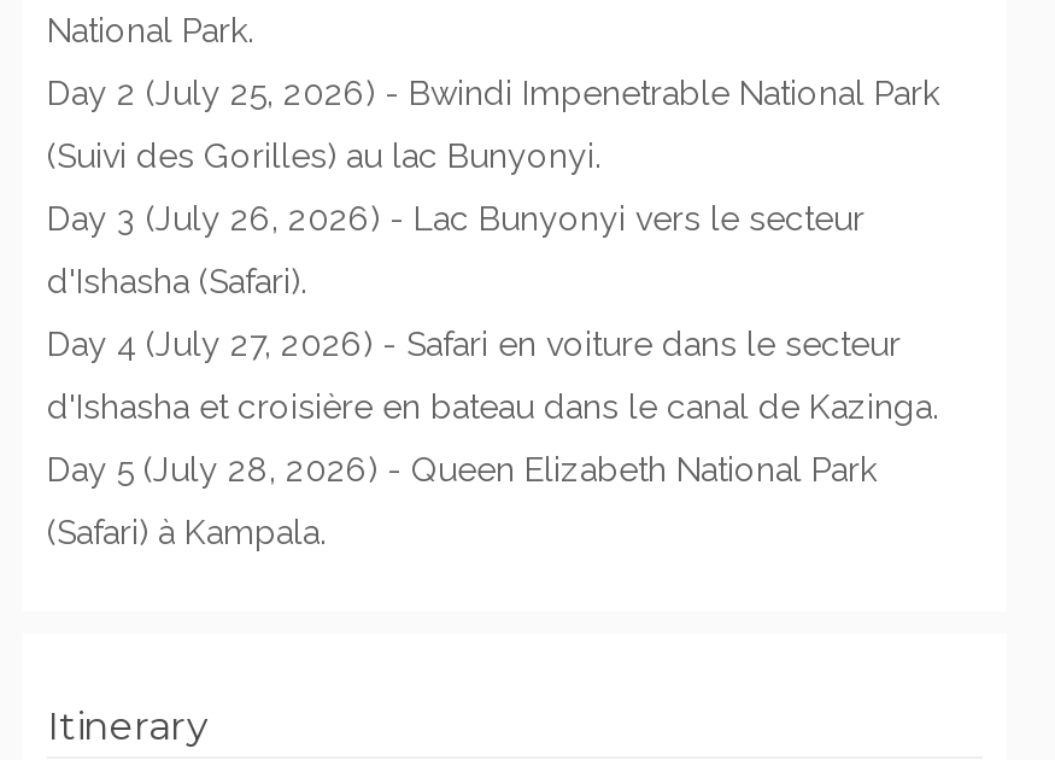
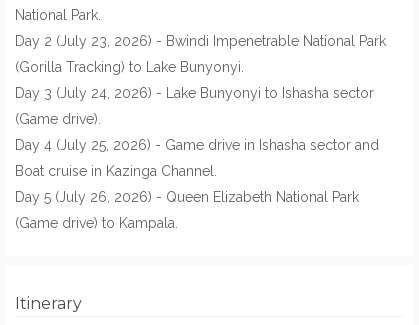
- Day 2 (July 25, 2026) - Bwindi Impenetrable National Park
+ Day 2 (July 23, 2026) - Bwindi Impenetrable National Park

- (Suivi des Gorilles) au lac Bunyonyi.
+ (Gorilla Tracking) to Lake Bunyonyi.

- Day 3 (July 26, 2026) - Lac Bunyonyi vers le secteur
+ Day 3 (July 24, 2026) - Lake Bunyonyi to Ishasha sector

- d'Ishasha (Safari).
+ (Game drive).

- Day 4 (July 27, 2026) - Safari en voiture dans le secteur
+ Day 4 (July 25, 2026) - Game drive in Ishasha sector and

- d'Ishasha et croisière en bateau dans le canal de Kazinga.
+ Boat cruise in Kazinga Channel.

- Day 5 (July 28, 2026) - Queen Elizabeth National Park
+ Day 5 (July 26, 2026) - Queen Elizabeth National Park

- (Safari) à Kampala.
+ (Game drive) to Kampala.
